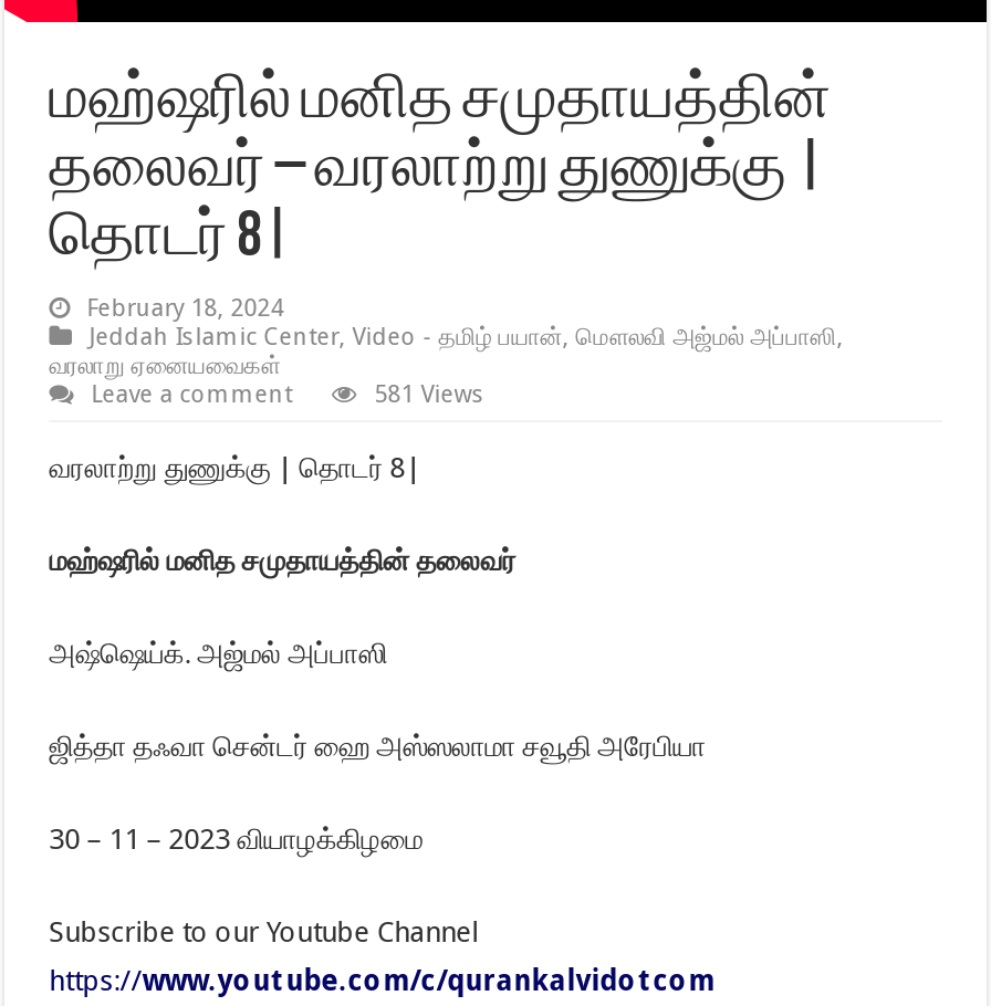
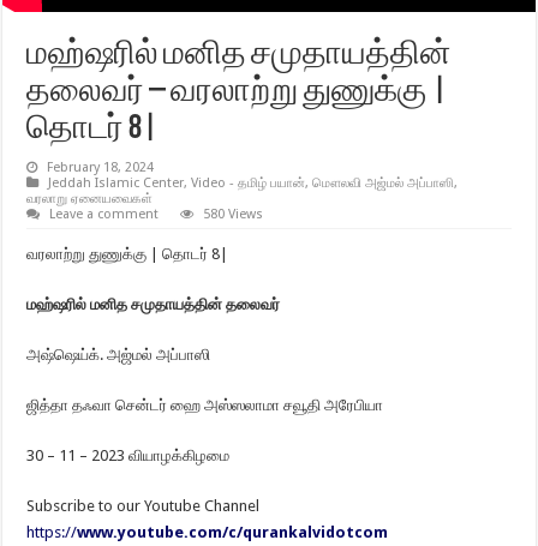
- 581 Views
+ 580 Views
